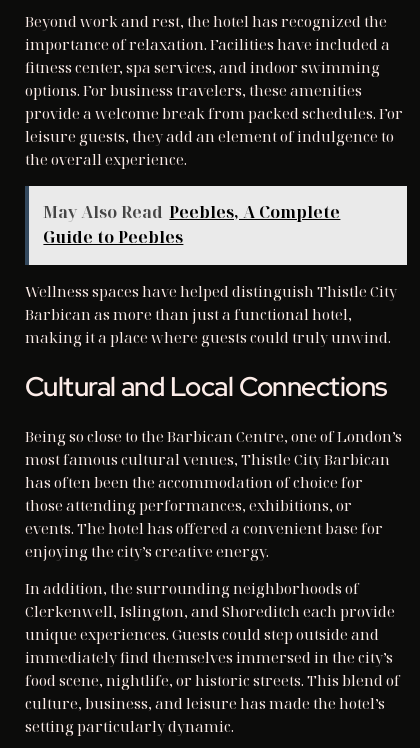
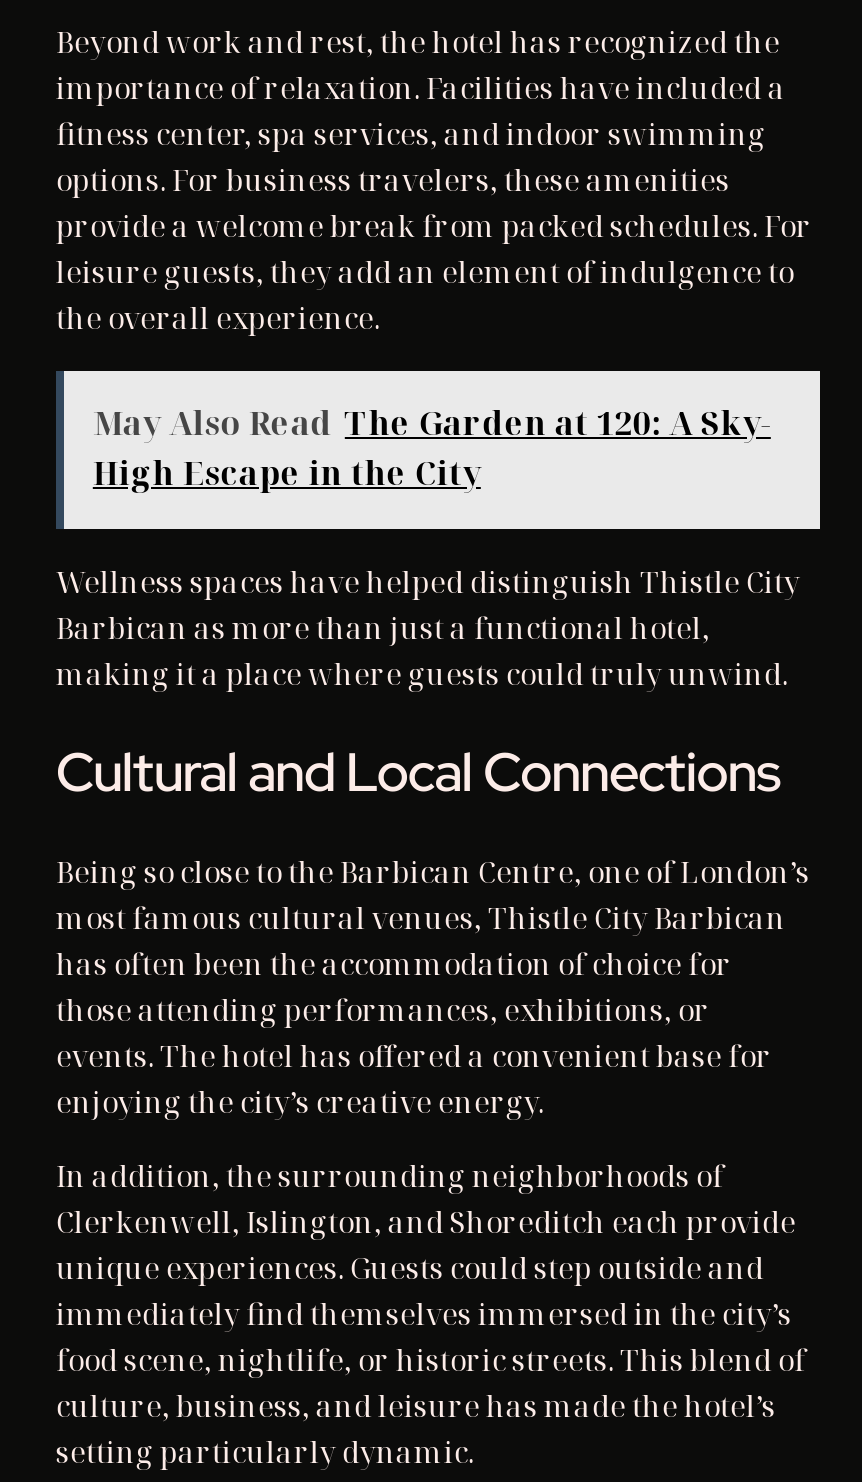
- May Also Read Peebles, A Complete
- Guide to Peebles
+ May Also Read The Garden at 120: A Sky-
+ High Escape in the City
